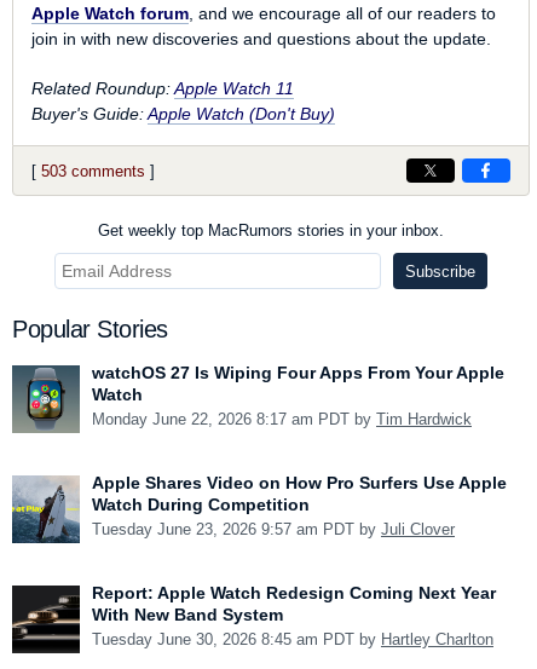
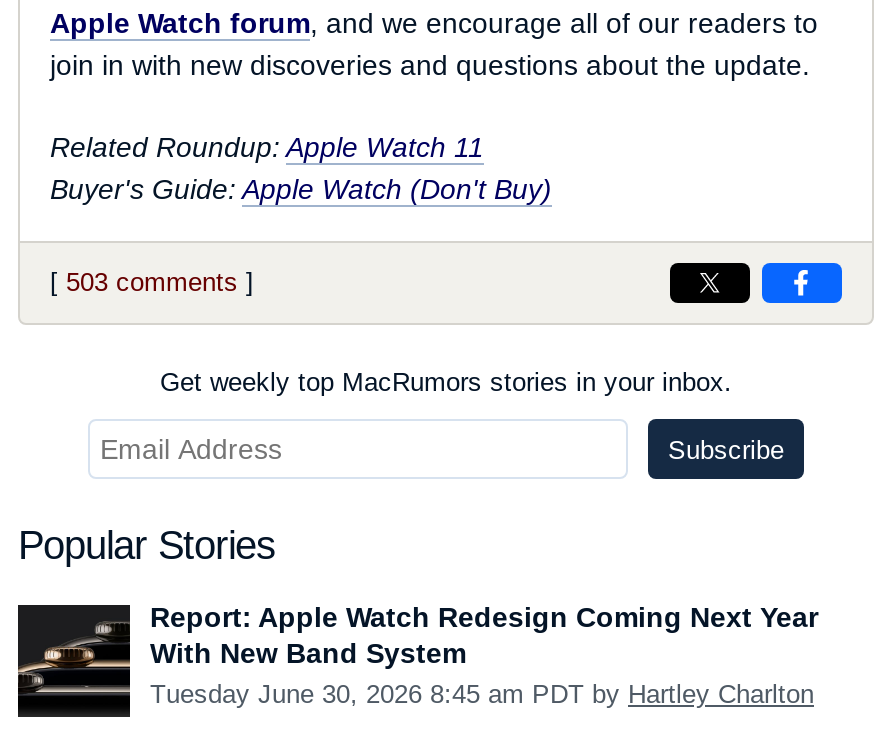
- [image]
- watchOS 27 Is Wiping Four Apps From Your Apple
- Watch
- Monday June 22, 2026 8:17 am PDT by Tim Hardwick
- Apple Shares Video on How Pro Surfers Use Apple
- Watch During Competition
- Tuesday June 23, 2026 9:57 am PDT by Juli Clover

- [image]
